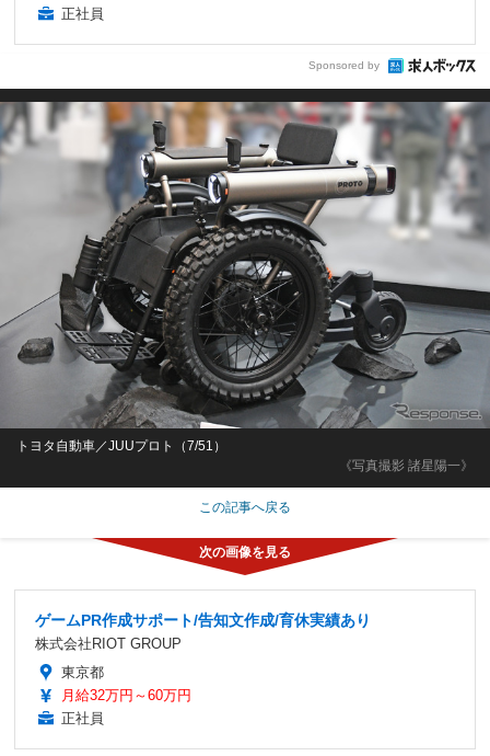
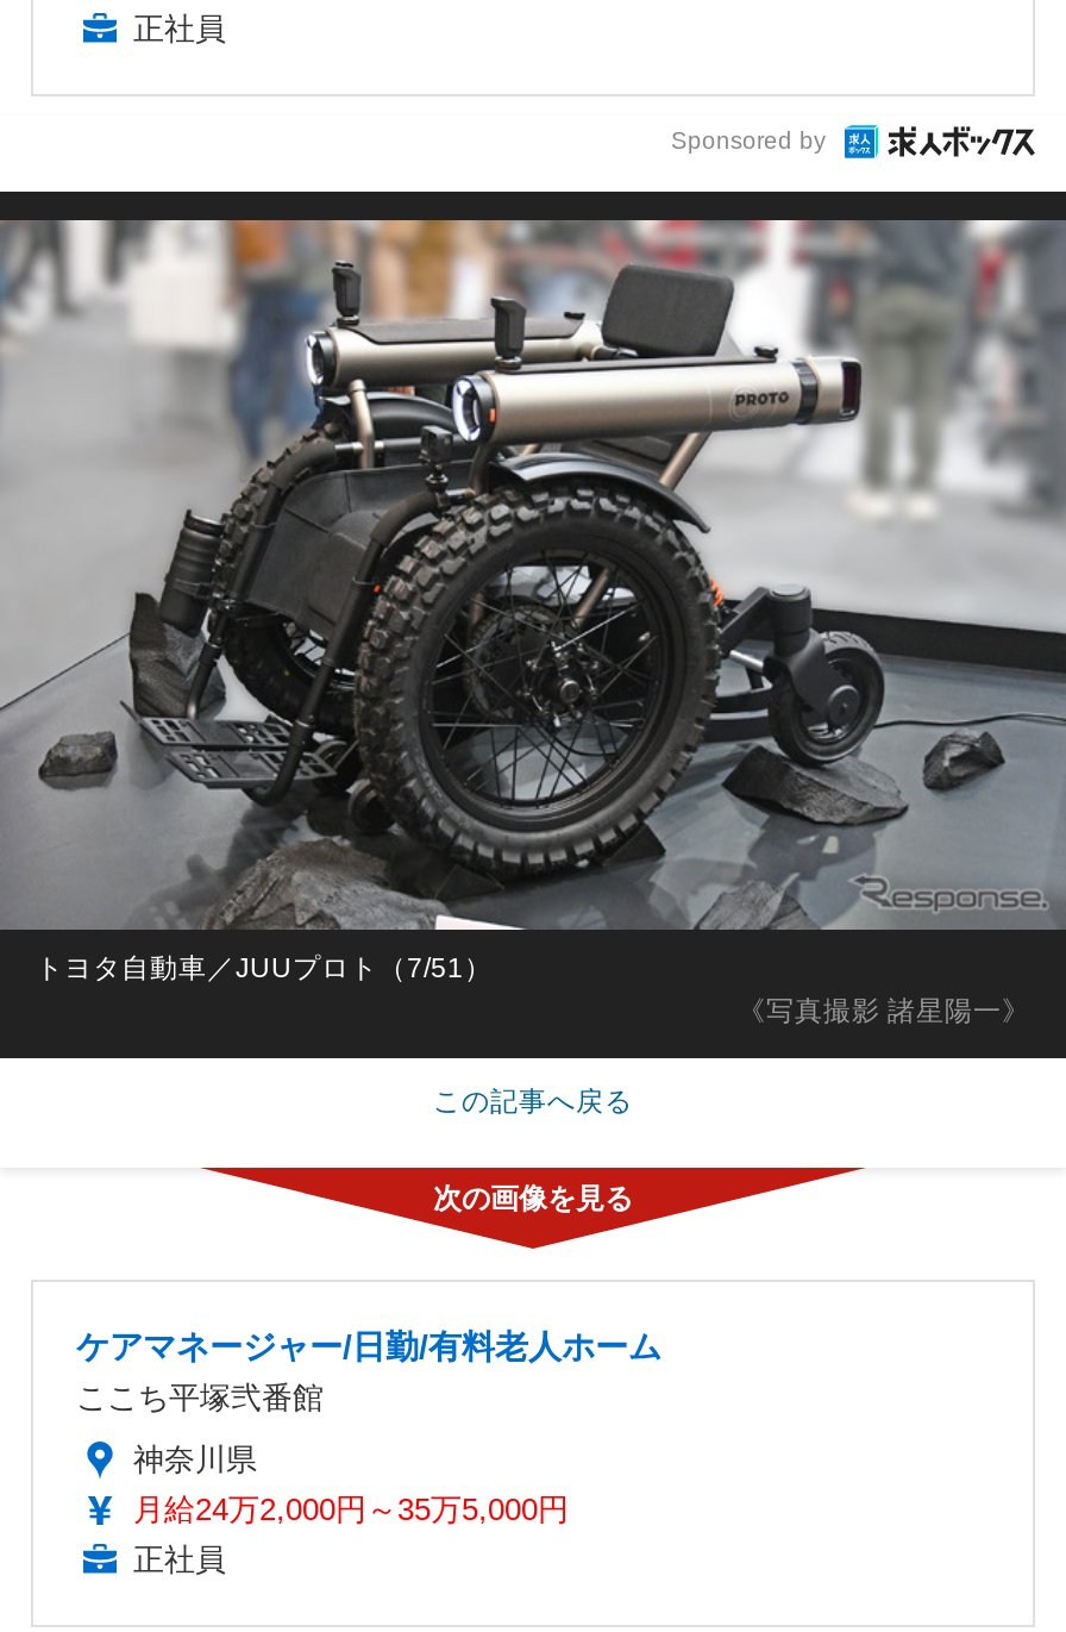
- ゲームPR作成サポート/告知文作成/育休実績あり
- 株式会社RIOT GROUP
+ ケアマネージャー/日勤/有料老人ホーム
+ ここち平塚弐番館

- 東京都
- 月給32万円～60万円
+ 神奈川県
+ 月給24万2,000円～35万5,000円
